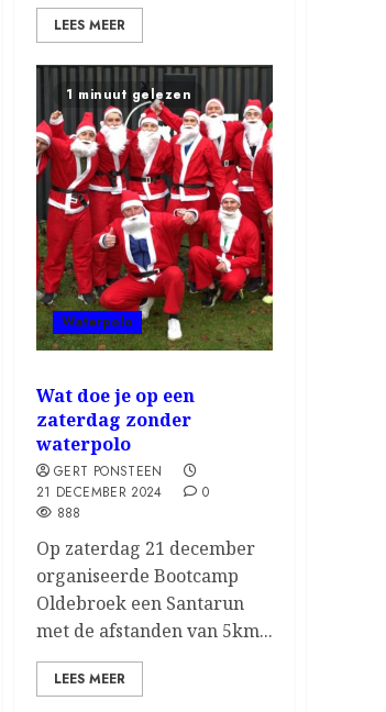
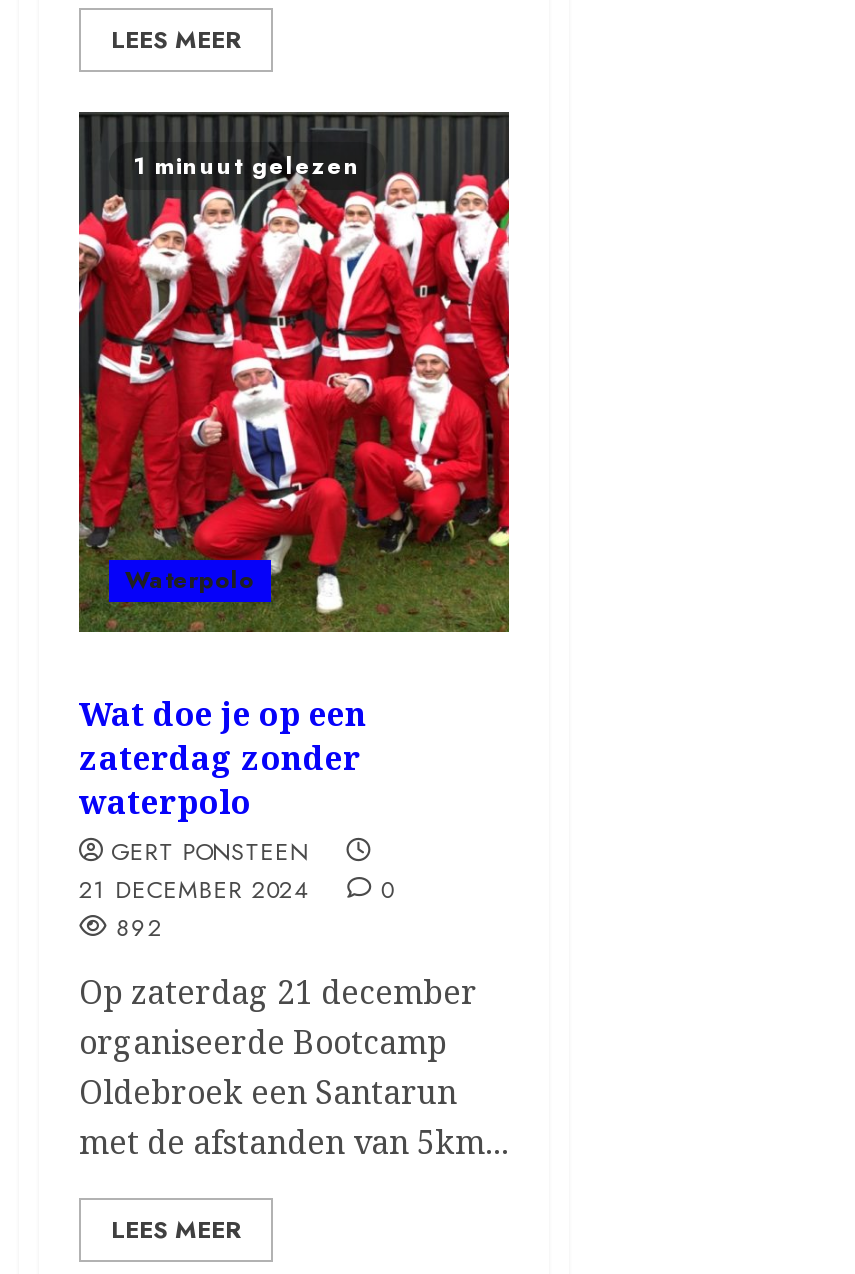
- 888
+ 892
